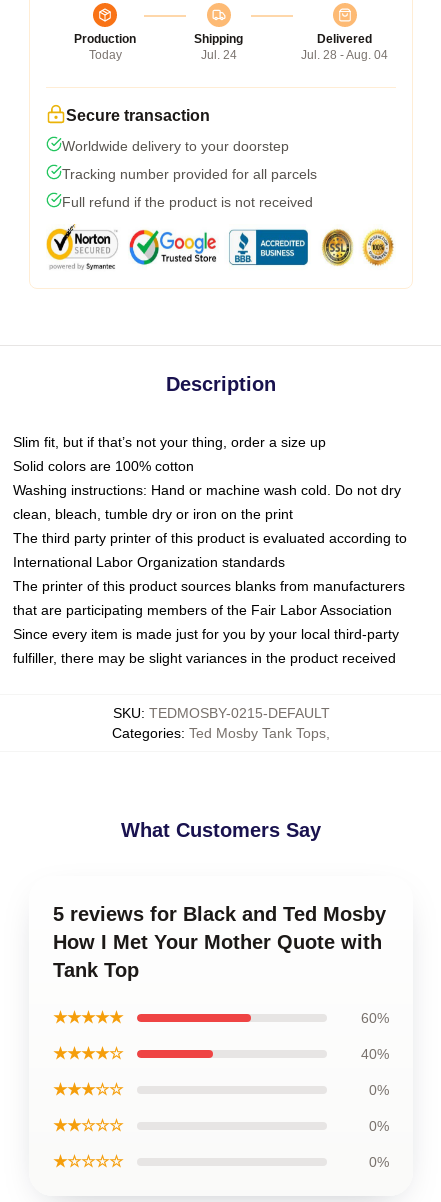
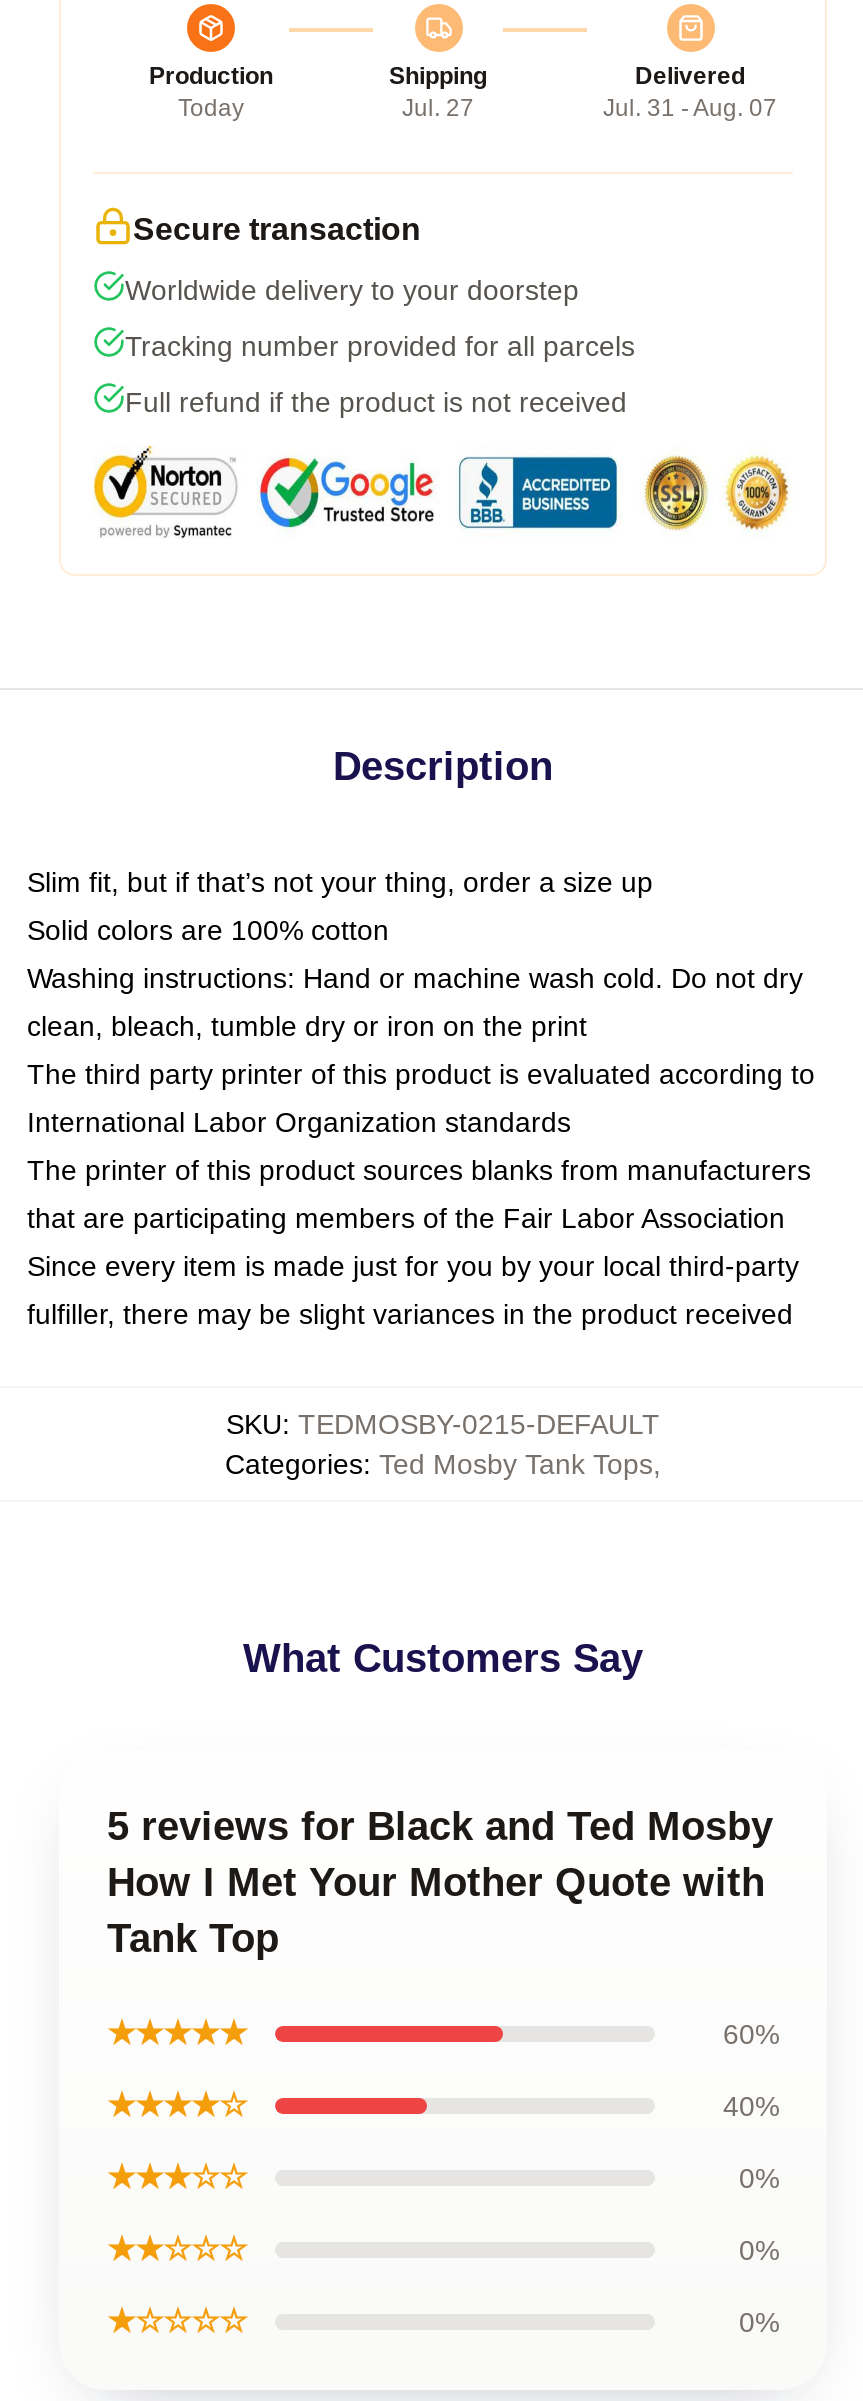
- Jul. 24
+ Jul. 27

- Jul. 28 - Aug. 04
+ Jul. 31 - Aug. 07
